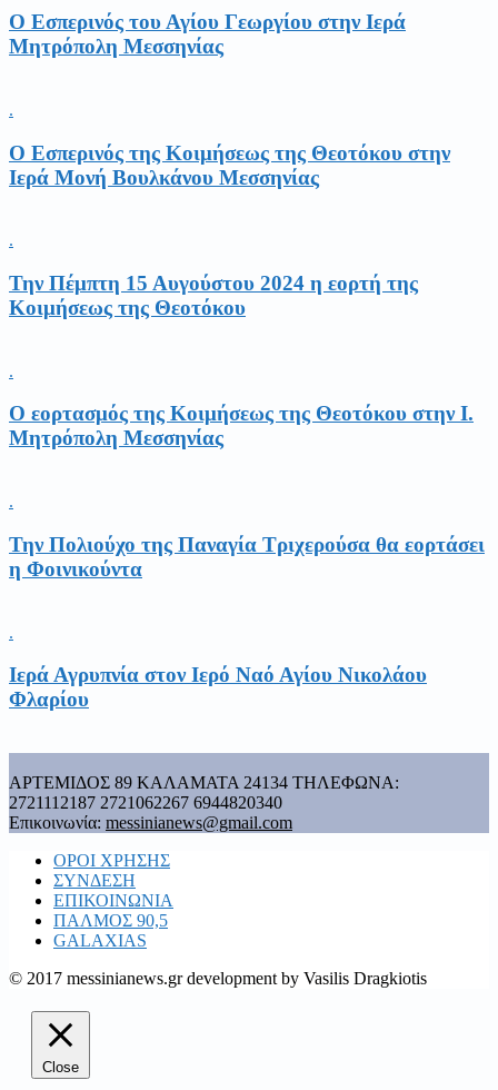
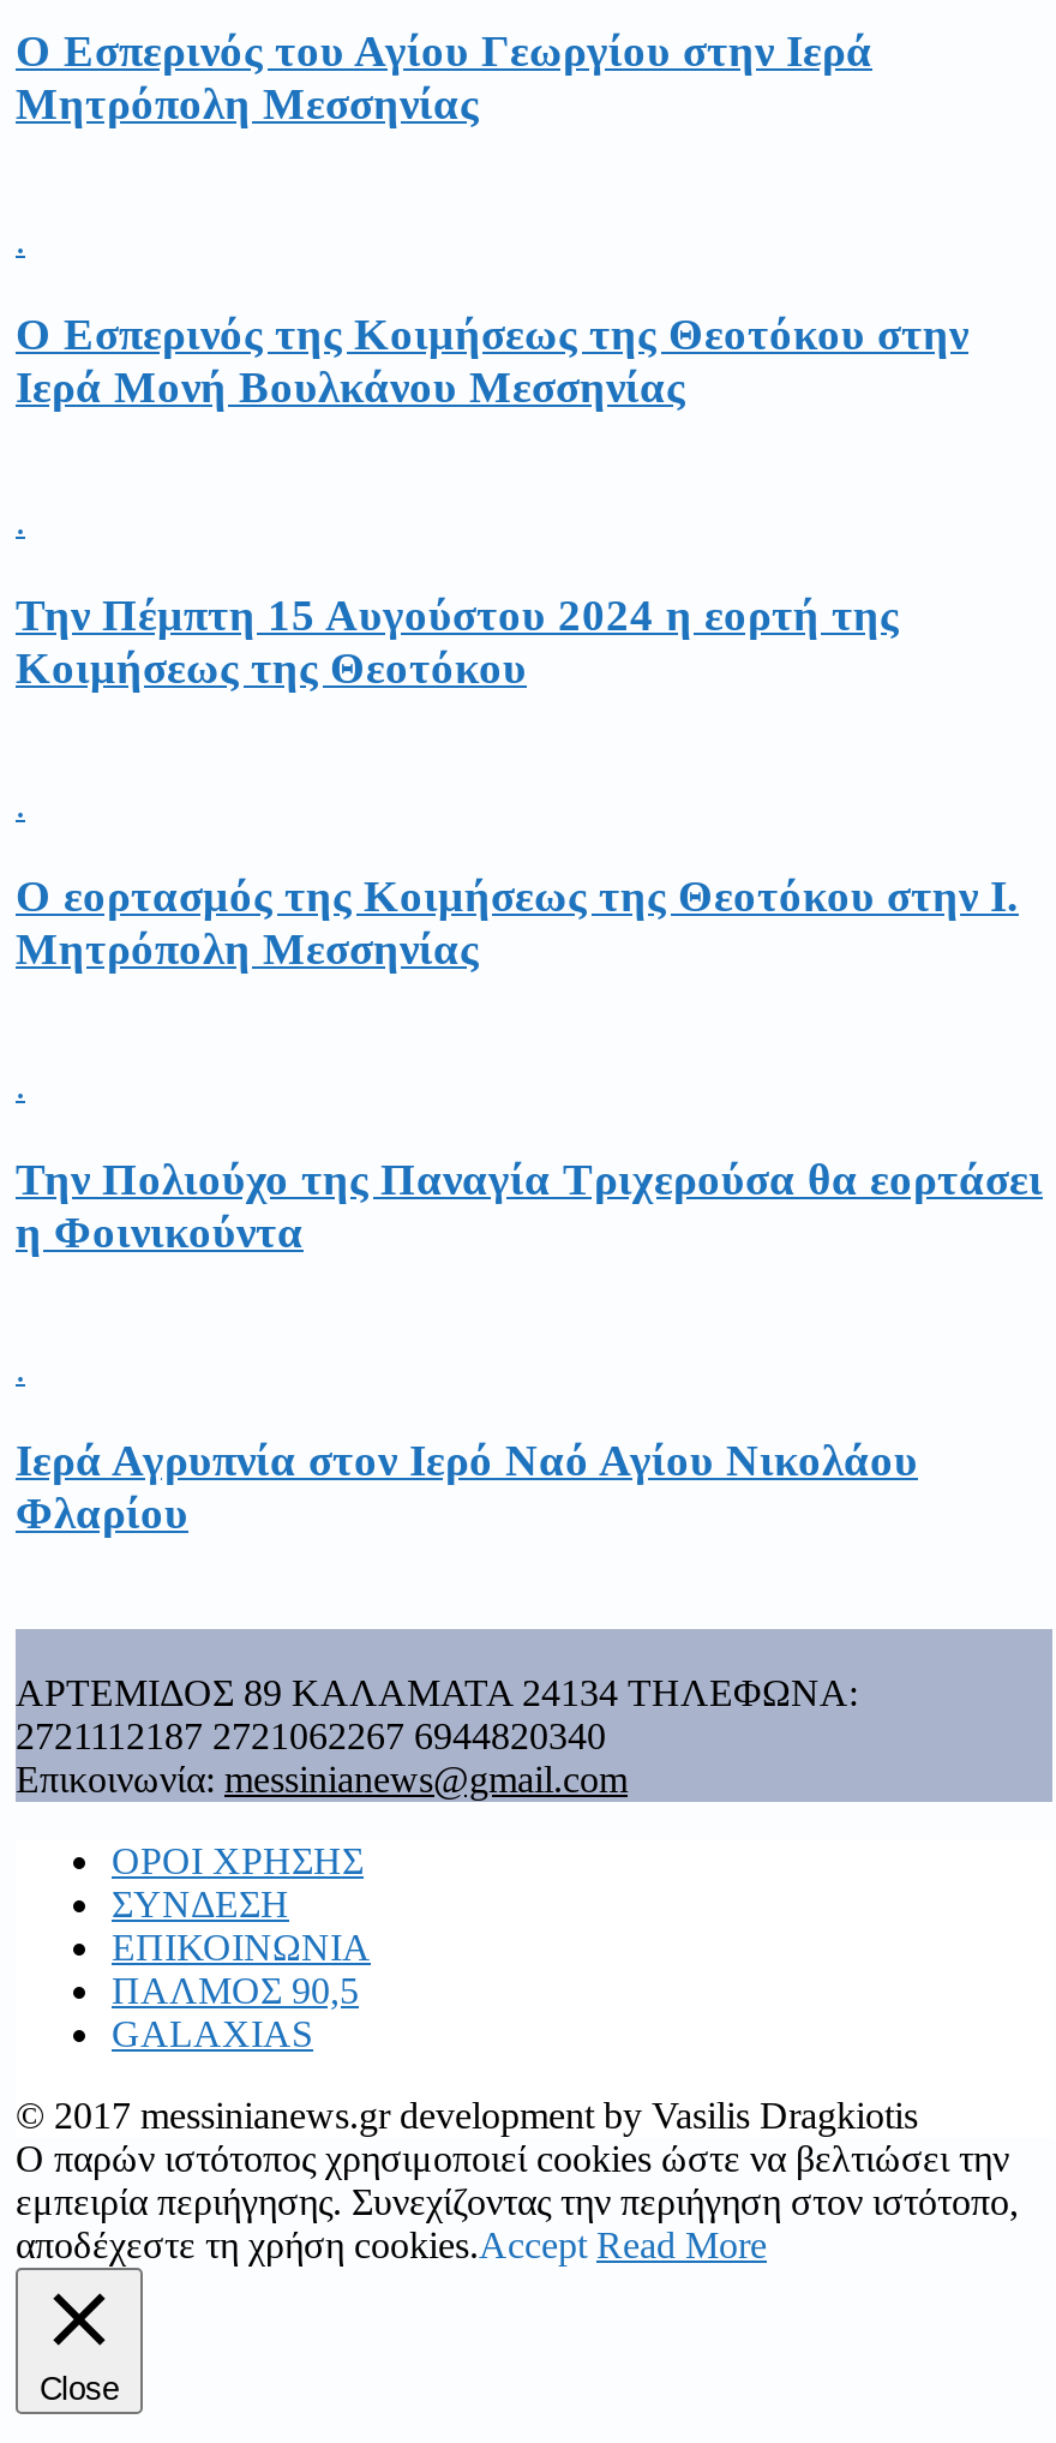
+ Ο παρών ιστότοπος χρησιμοποιεί cookies ώστε να βελτιώσει την
+ εμπειρία περιήγησης. Συνεχίζοντας την περιήγηση στον ιστότοπο,
+ αποδέχεστε τη χρήση cookies.Accept Read More
